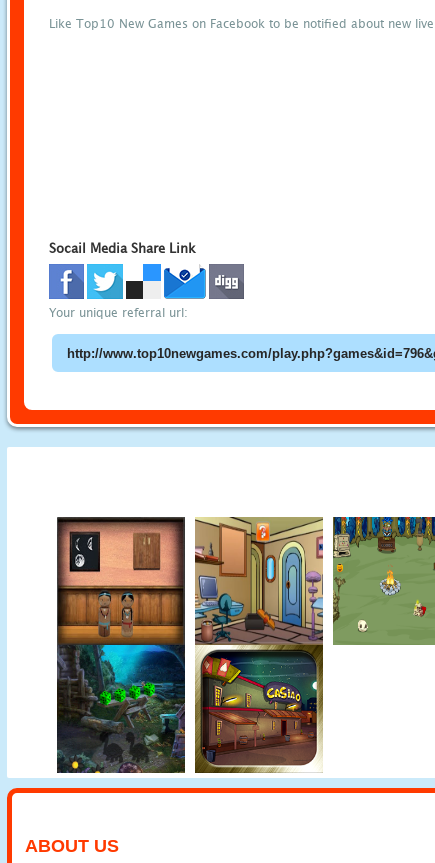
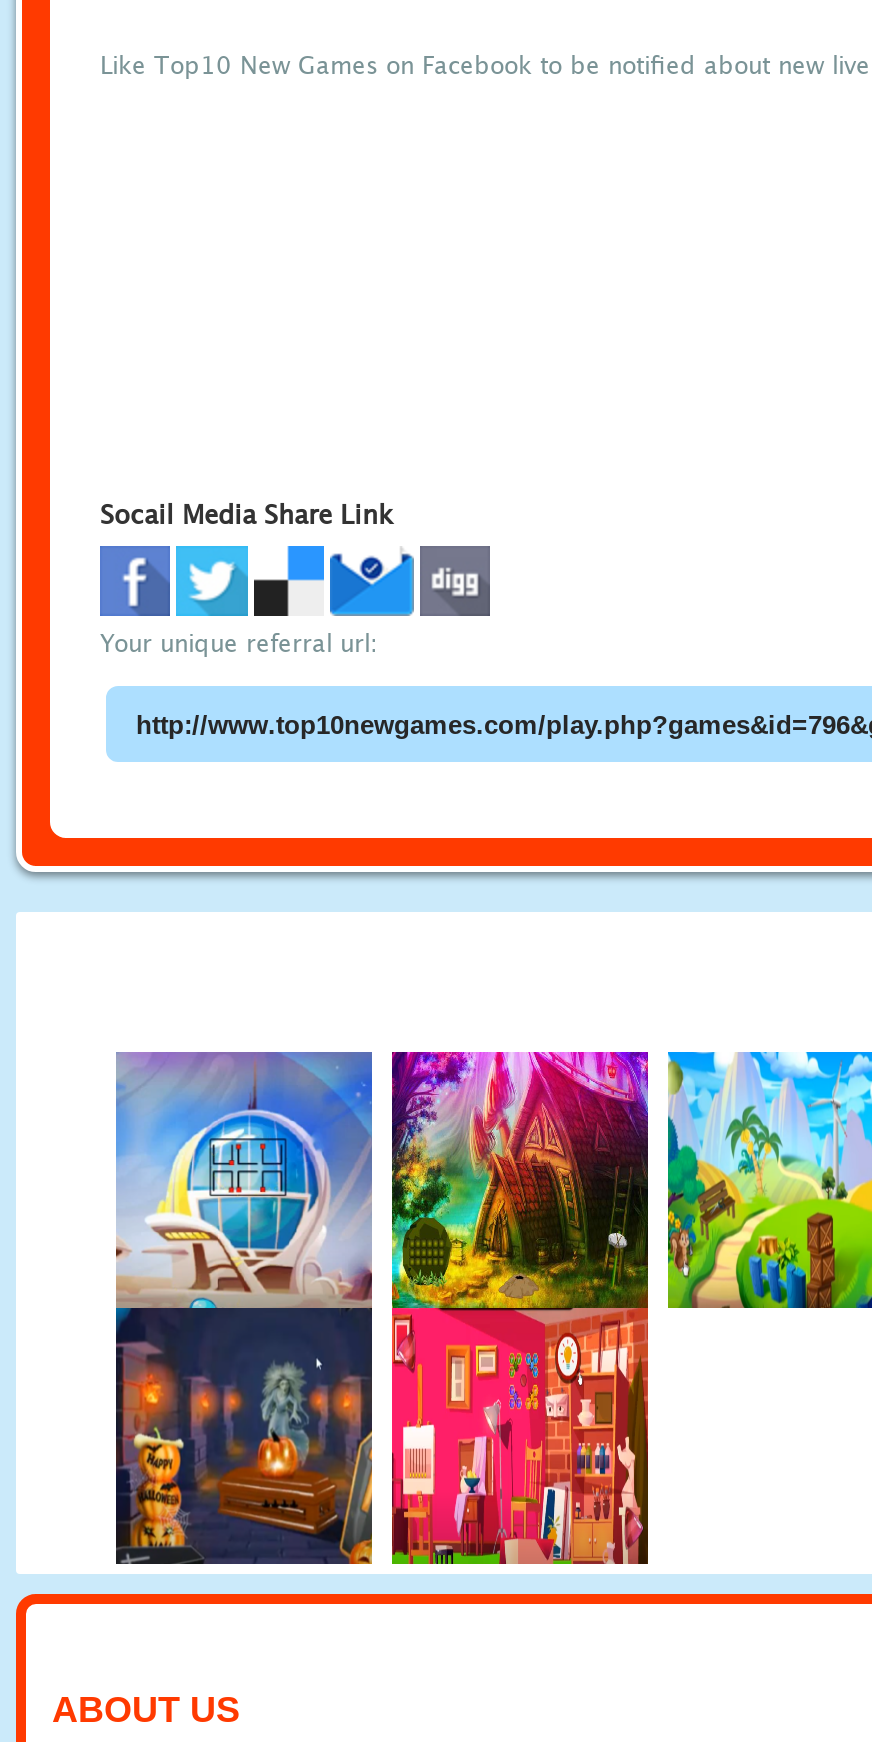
- [image]
+ [image]

- [image]
+ [image]

- [image]
+ [image]
